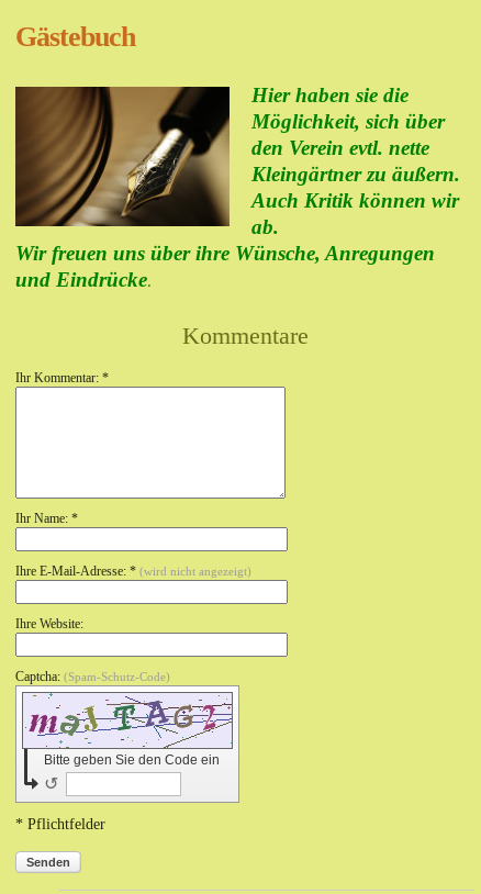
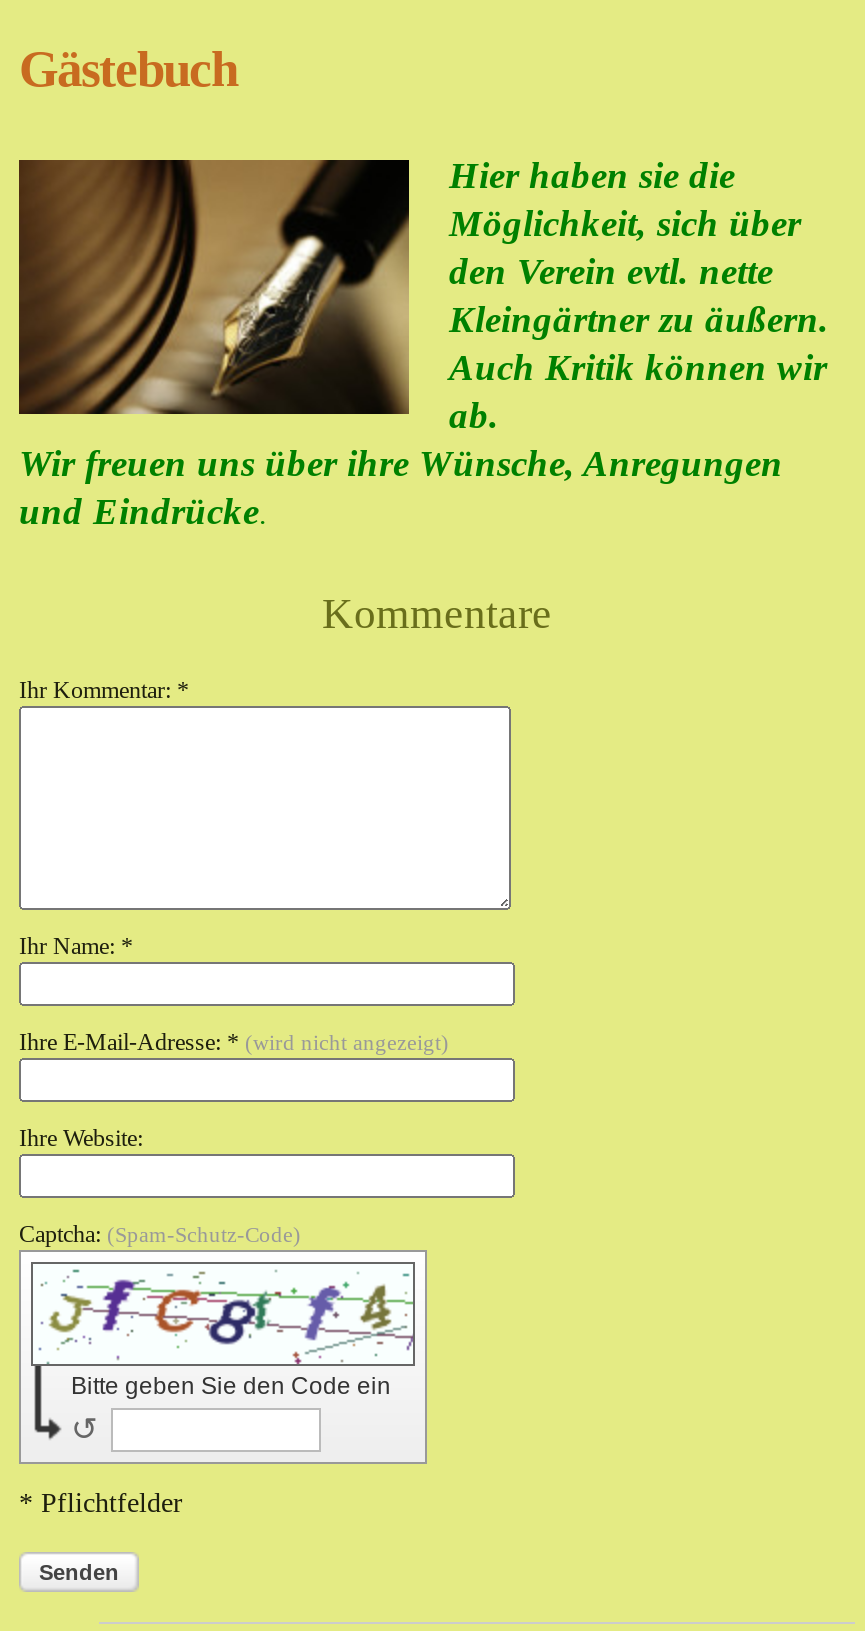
- [image]
+ [image]
